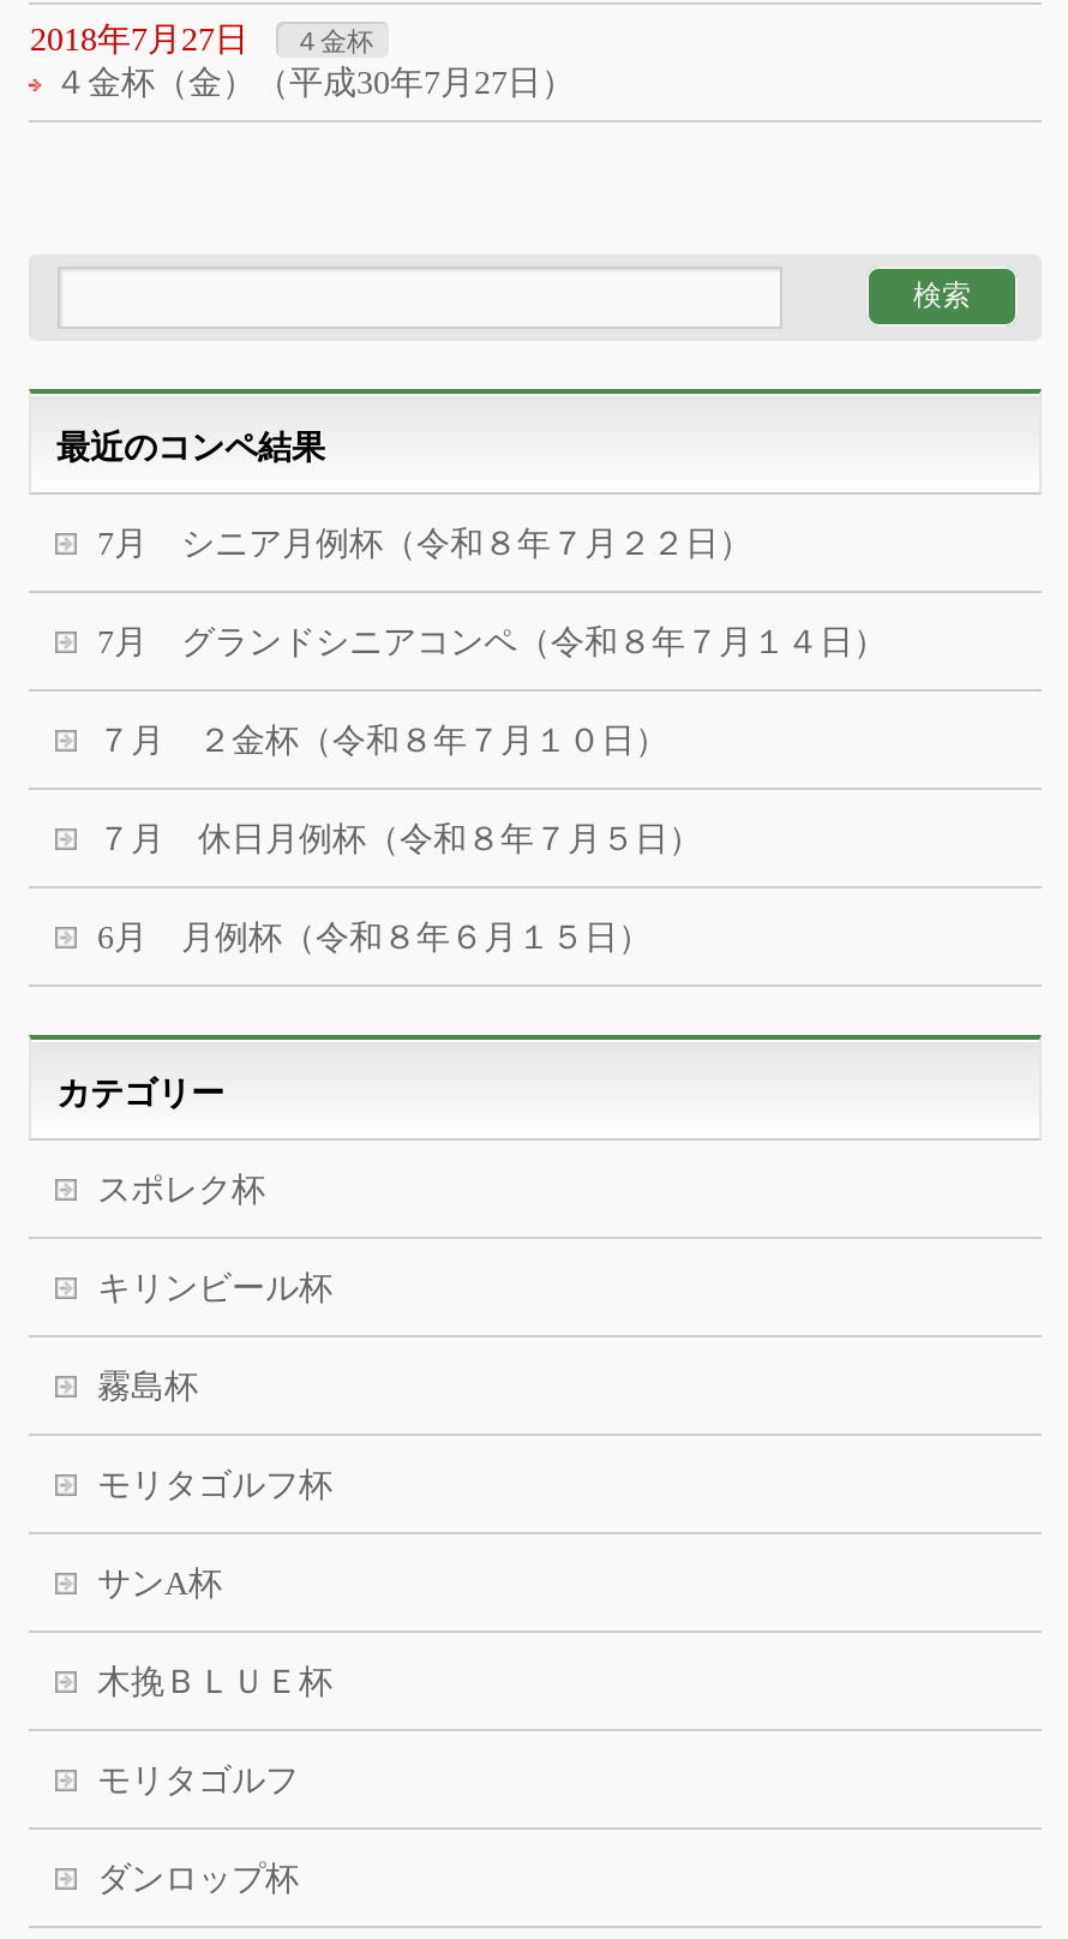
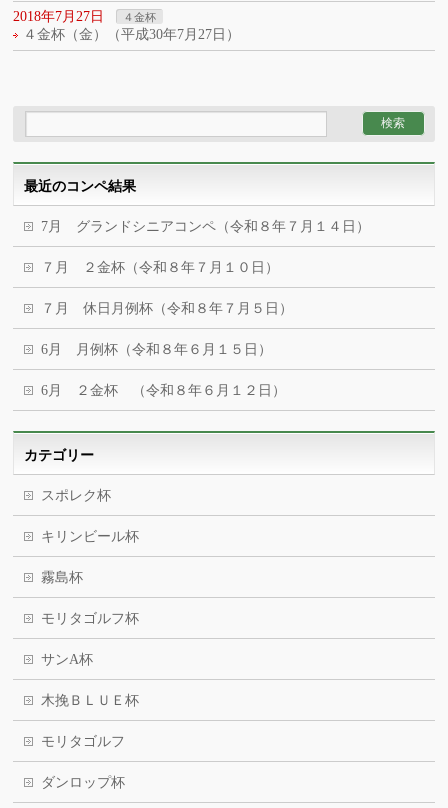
- 7月 シニア月例杯（令和８年７月２２日）

moved up: 7月 グランドシニアコンペ（令和８年７月１４日） | ７月 ２金杯（令和８年７月１０日） | ７月 休日月例杯（令和８年７月５日） | 6月 月例杯（令和８年６月１５日）

+ 6月 ２金杯 （令和８年６月１２日）
